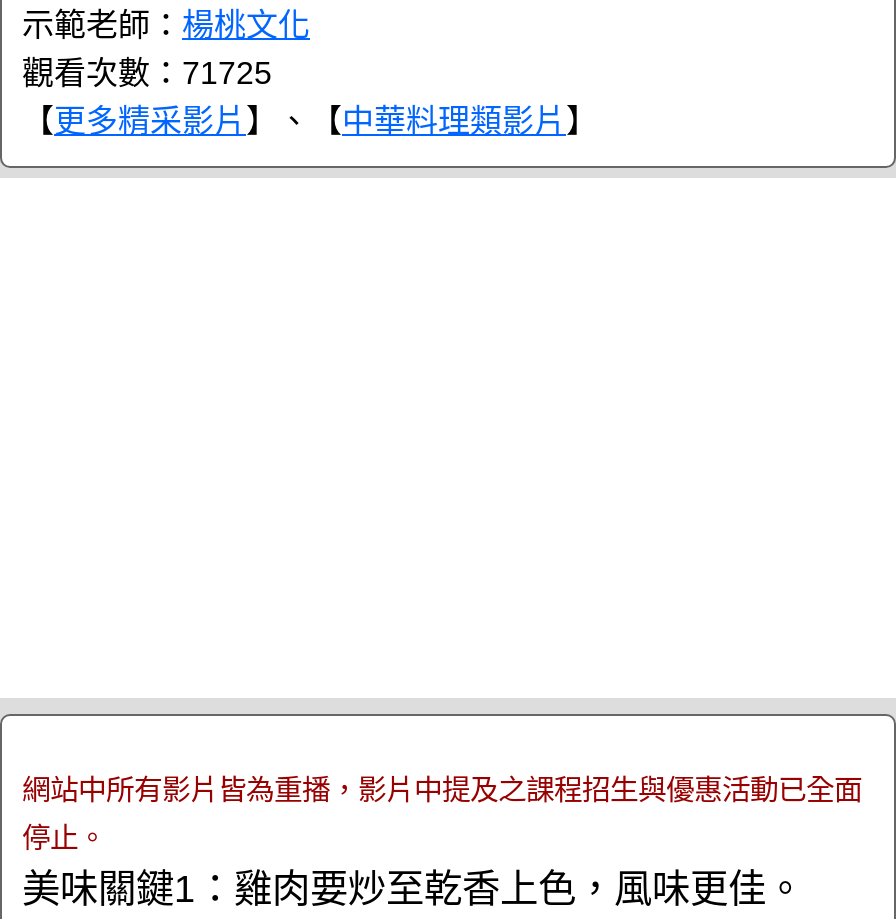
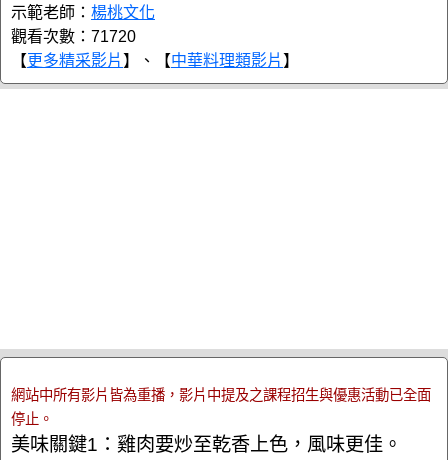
- 觀看次數：71725
+ 觀看次數：71720
